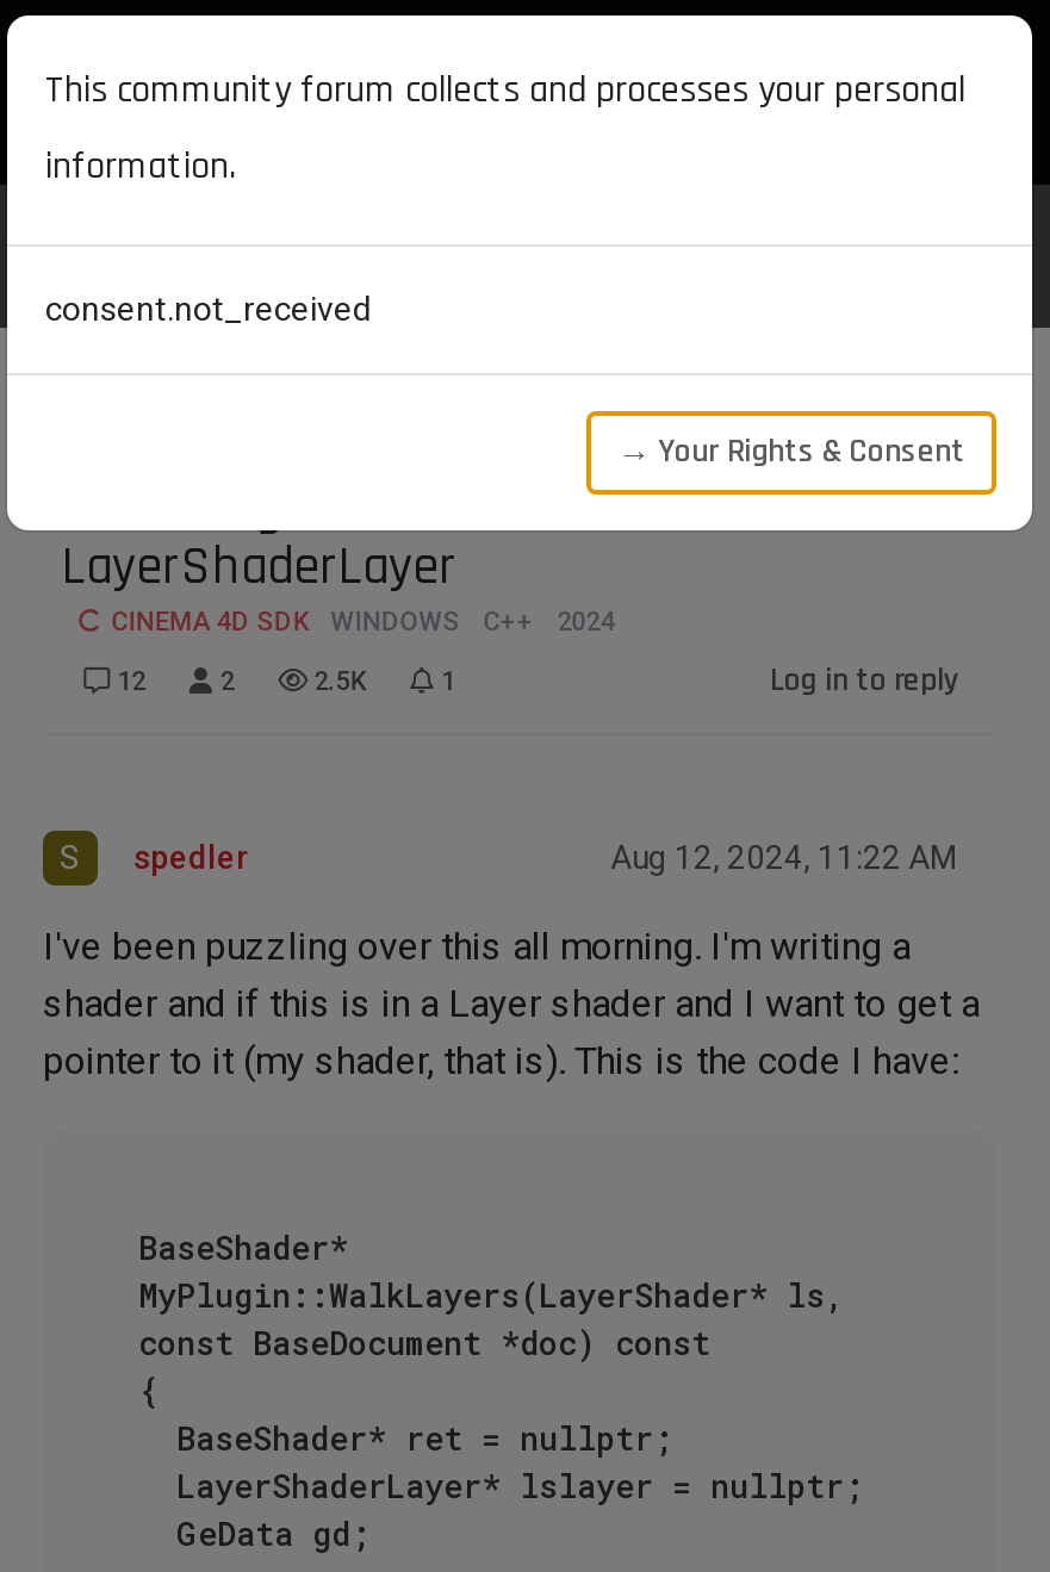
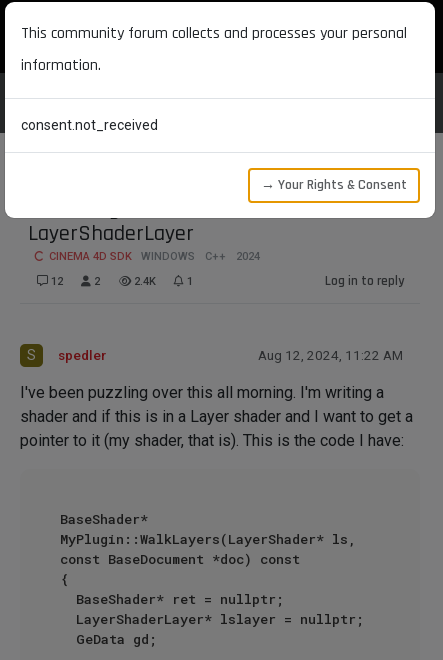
- 2.5K
+ 2.4K
